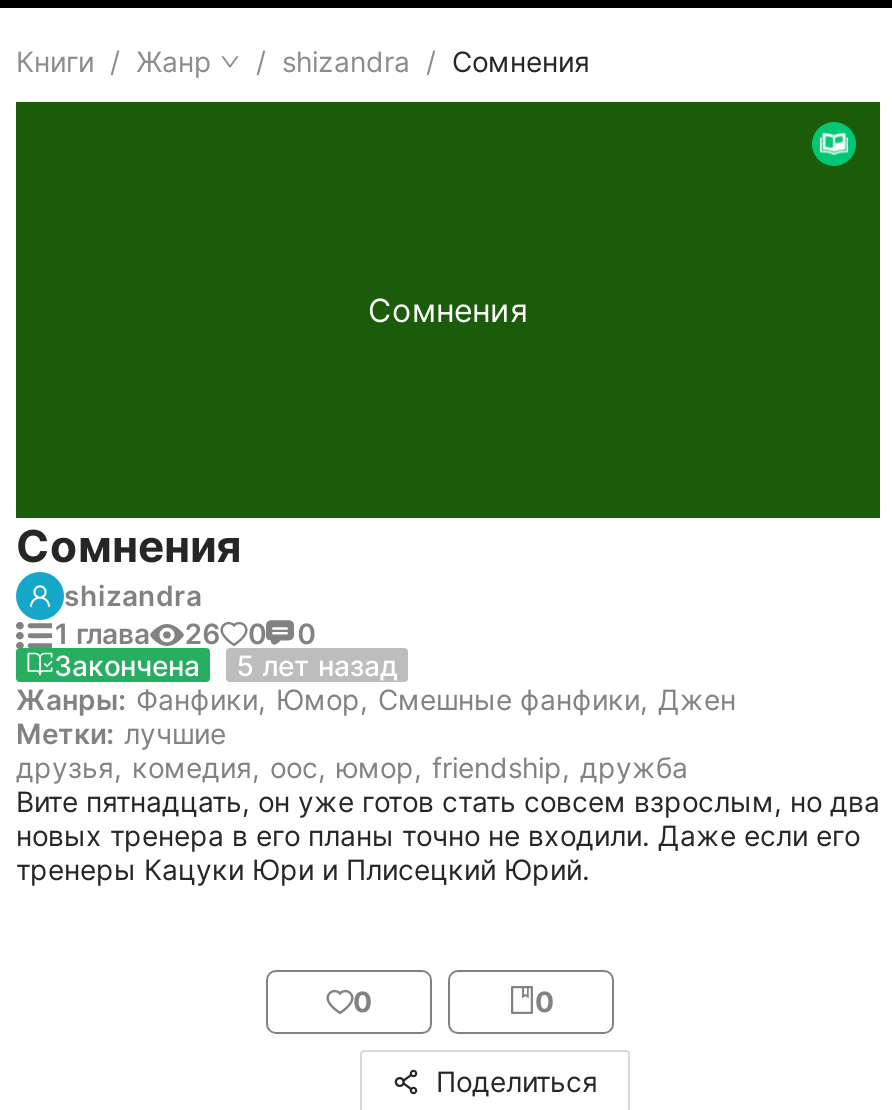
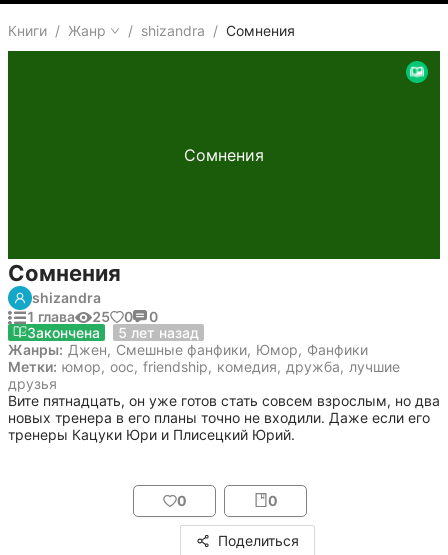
- 1 глава 26 0 0
+ 1 глава 25 0 0

- Жанры: Фанфики, Юмор, Смешные фанфики, Джен
- Метки: лучшие
- друзья, комедия, оос, юмор, friendship, дружба
+ Жанры: Джен, Смешные фанфики, Юмор, Фанфики
+ Метки: юмор, оос, friendship, комедия, дружба, лучшие
+ друзья
